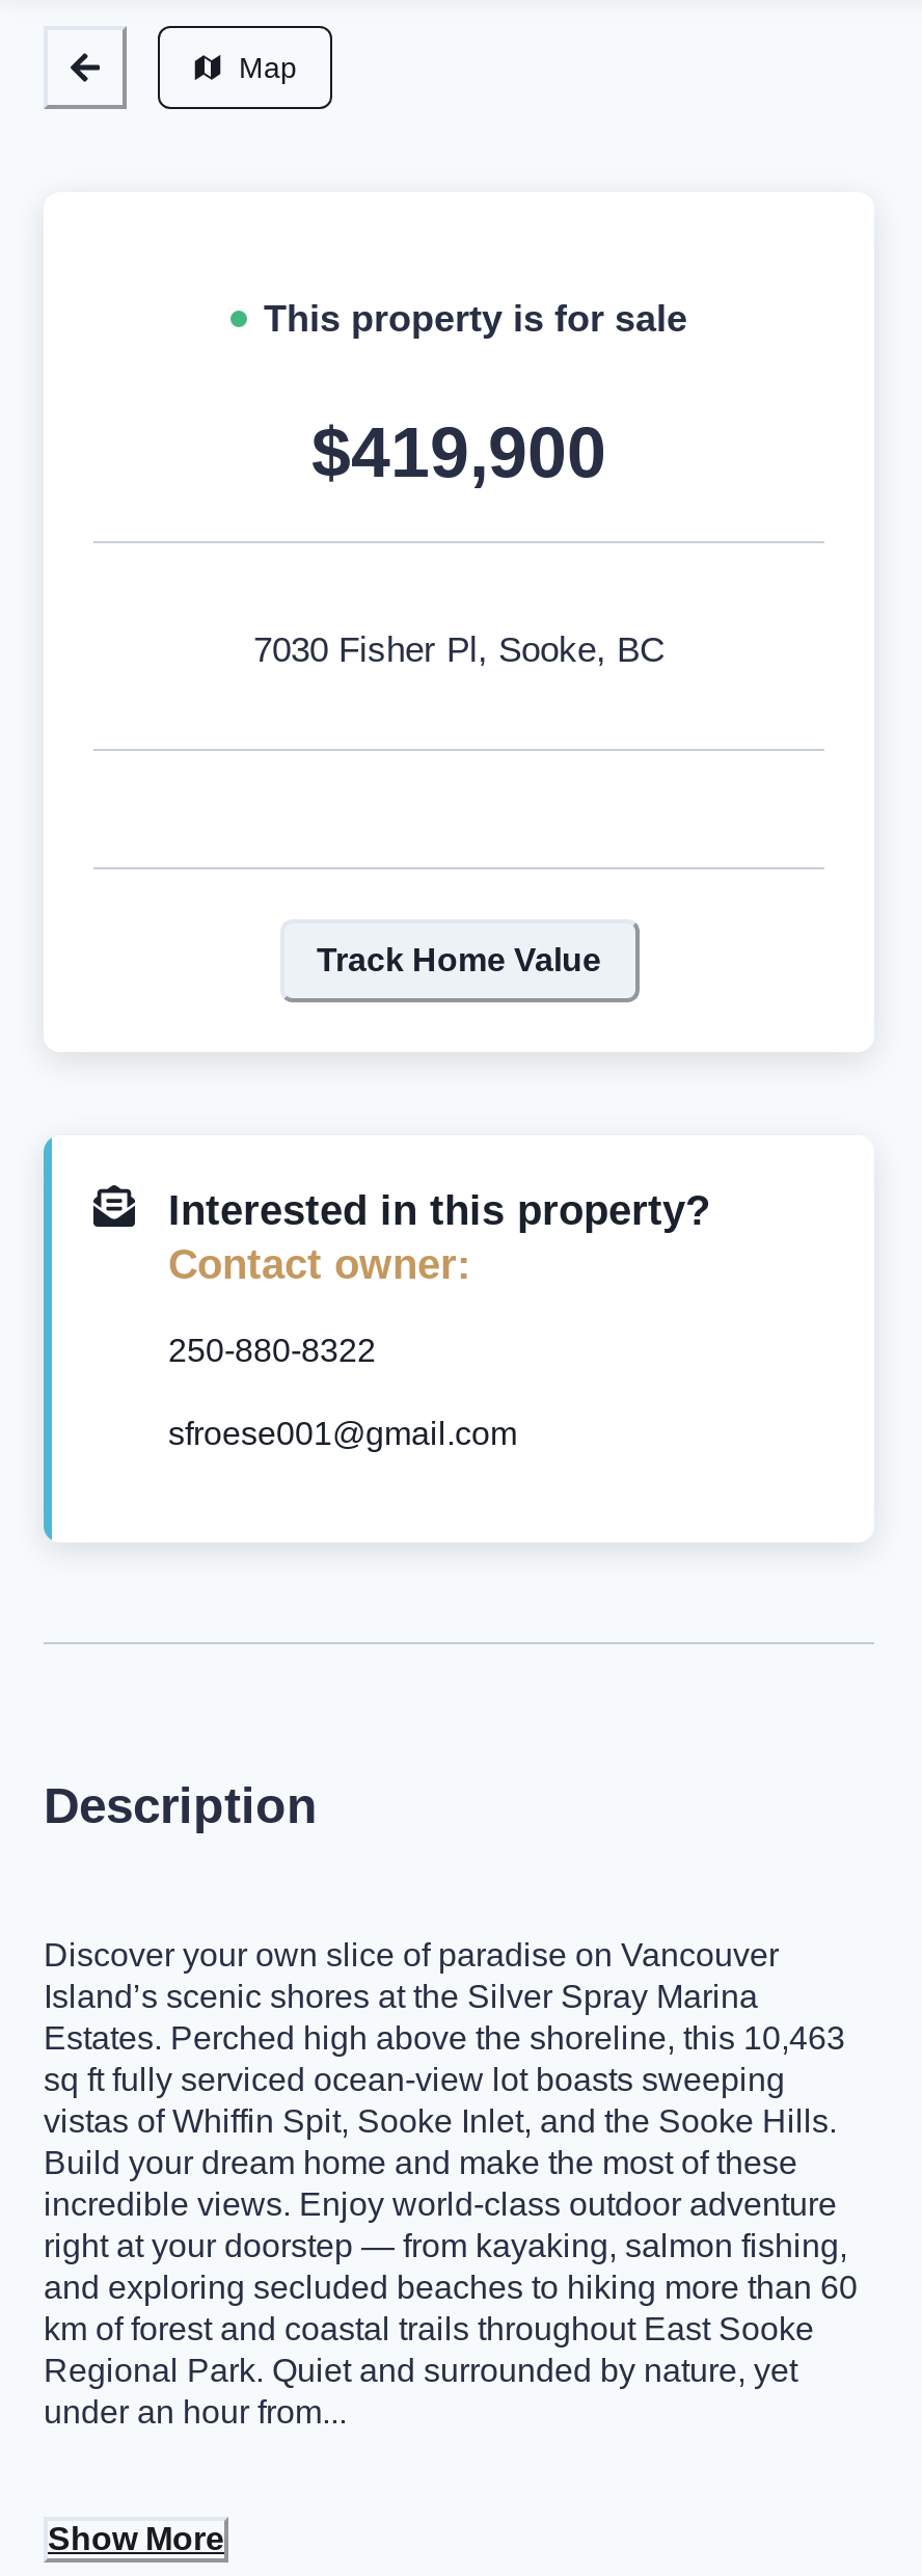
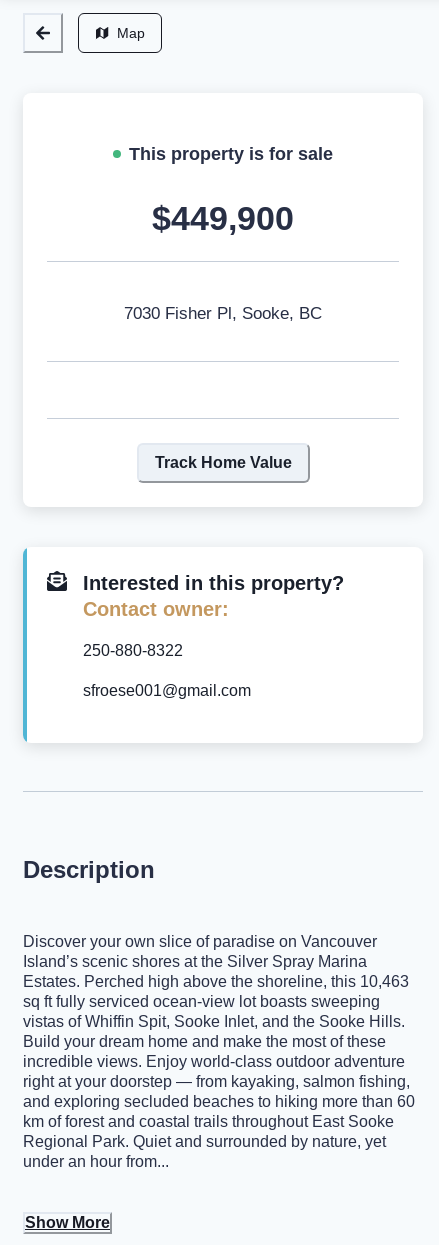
- $419,900
+ $449,900
